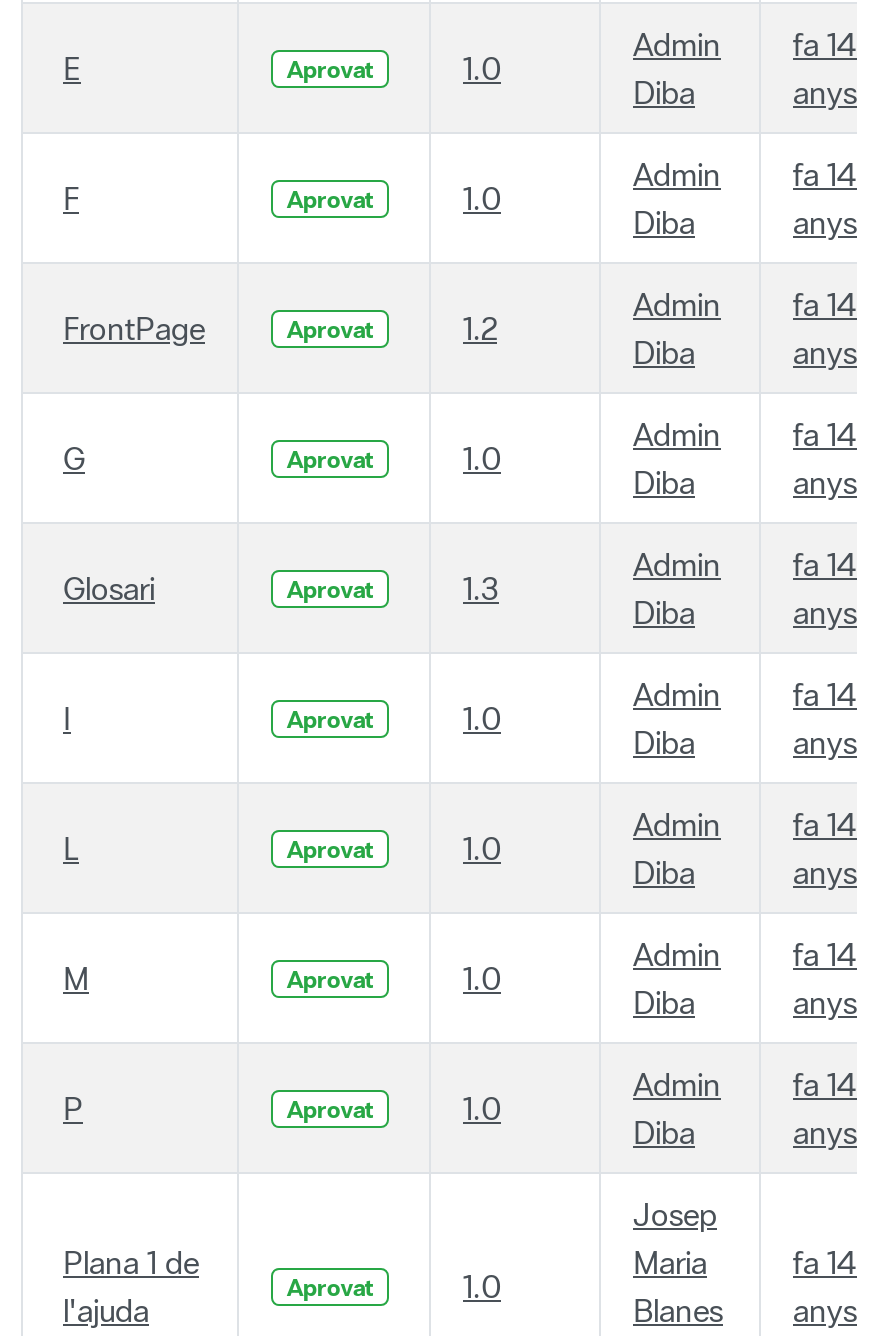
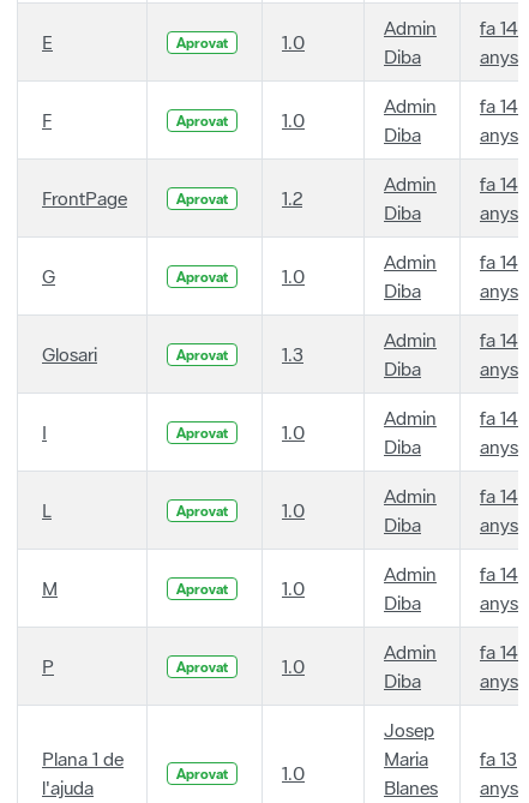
- fa 14
+ fa 13
